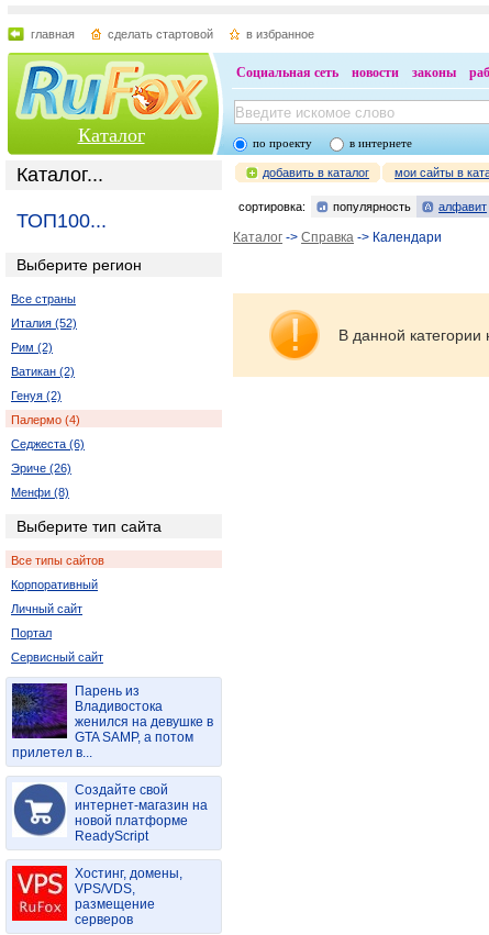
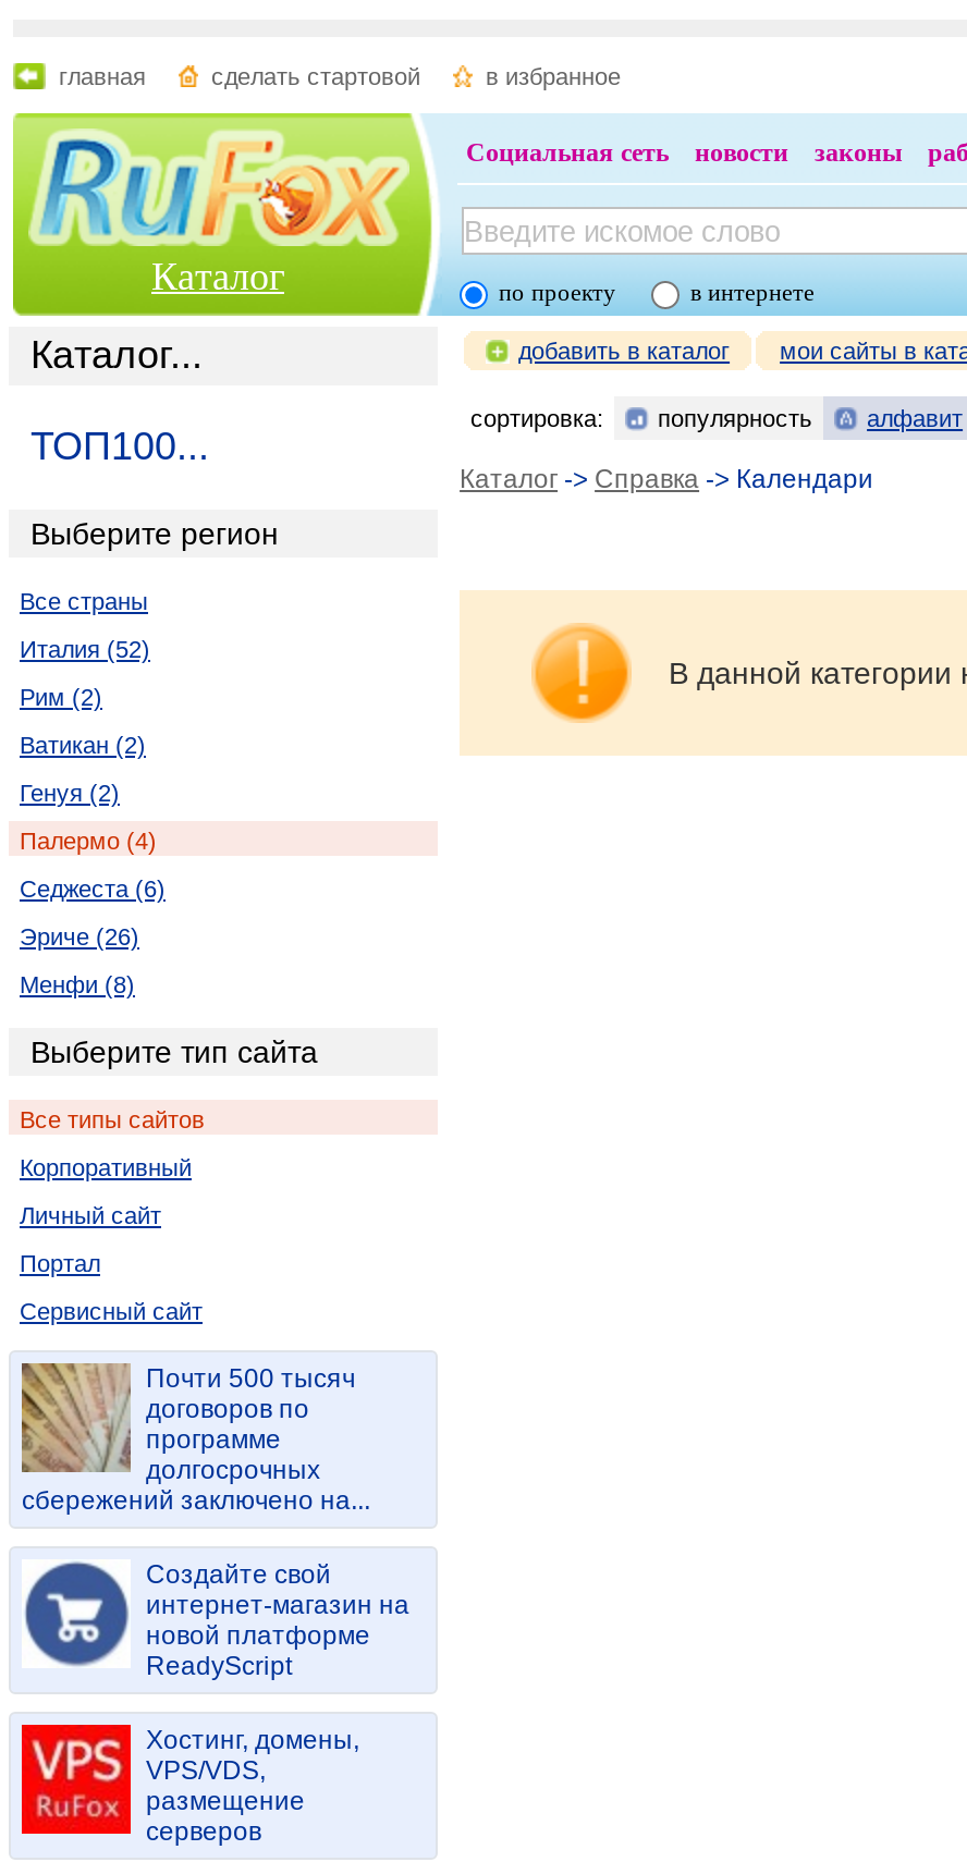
- [image]
- Парень из
- Владивостока
- женился на девушке в
- GTA SAMP, а потом
- прилетел в...
+ [image]
+ Почти 500 тысяч
+ договоров по
+ программе
+ долгосрочных
+ сбережений заключено на...
